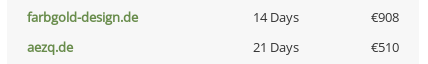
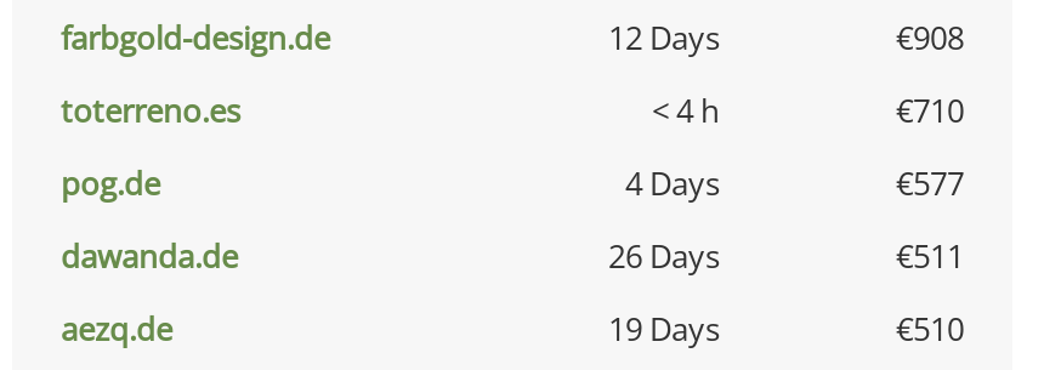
- 14 Days
+ 12 Days

+ toterreno.es
+ < 4 h
+ €710
+ pog.de
+ 4 Days
+ €577
+ dawanda.de
+ 26 Days
+ €511

- 21 Days
+ 19 Days
